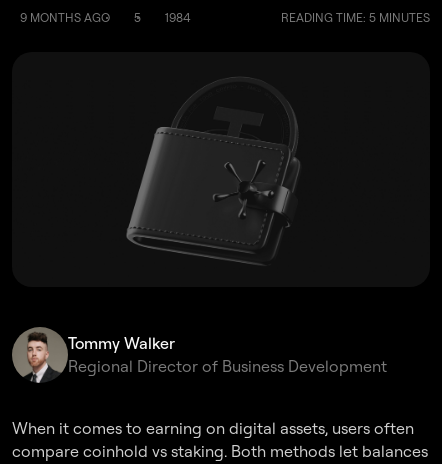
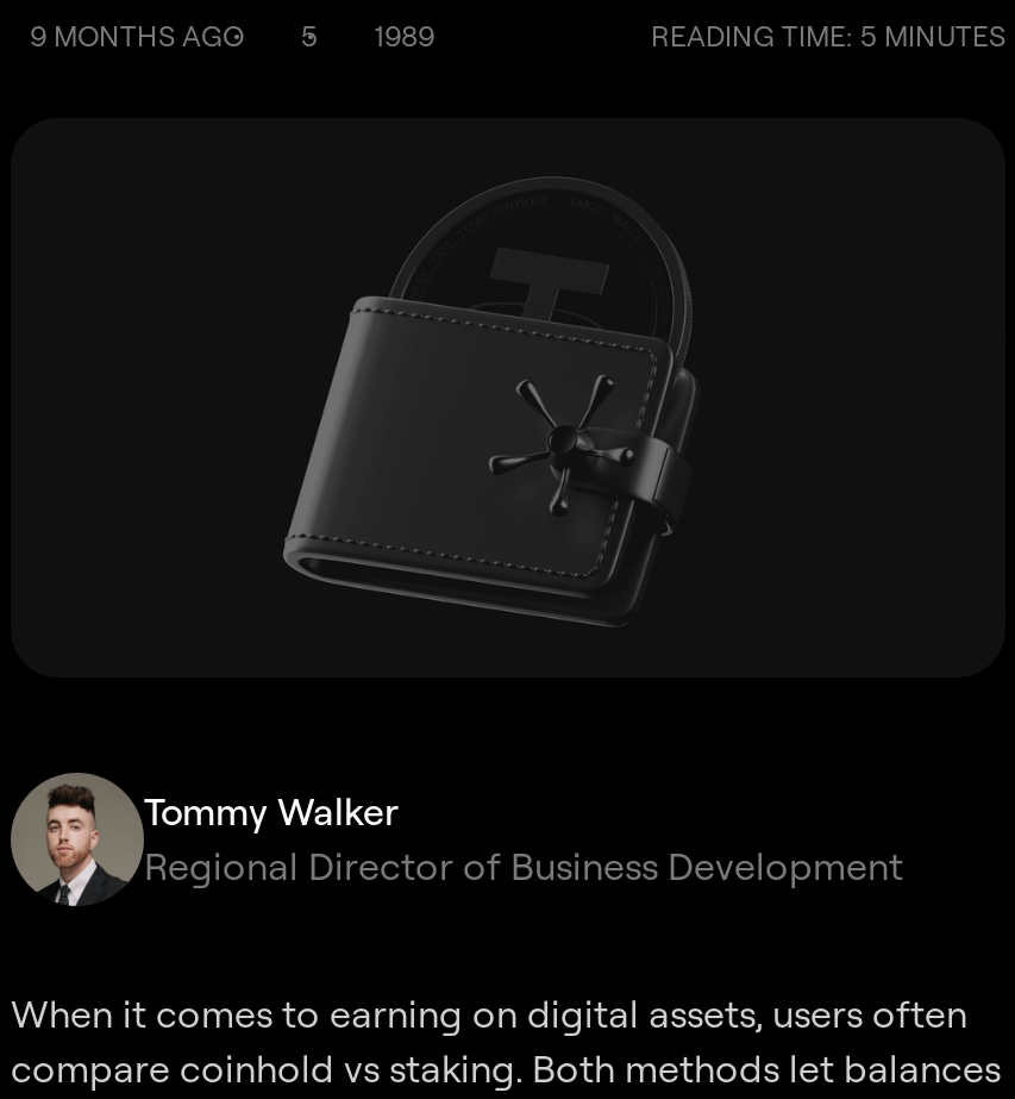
- 9 MONTHS AGO 5 1984
+ 9 MONTHS AGO 5 1989
